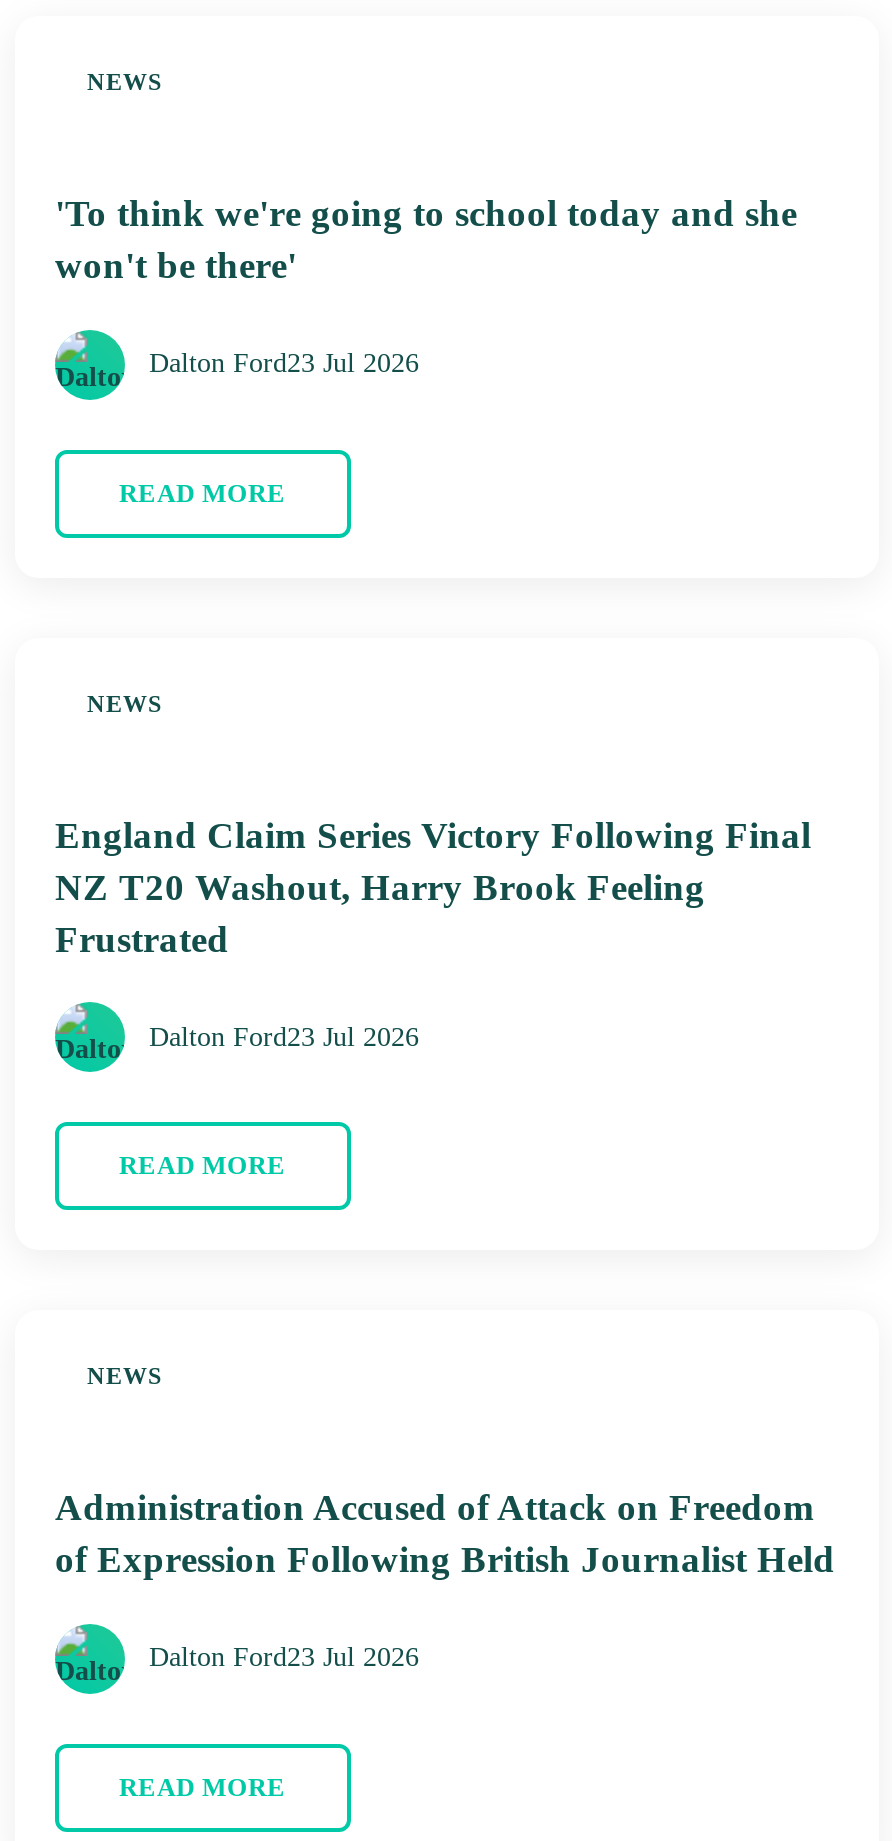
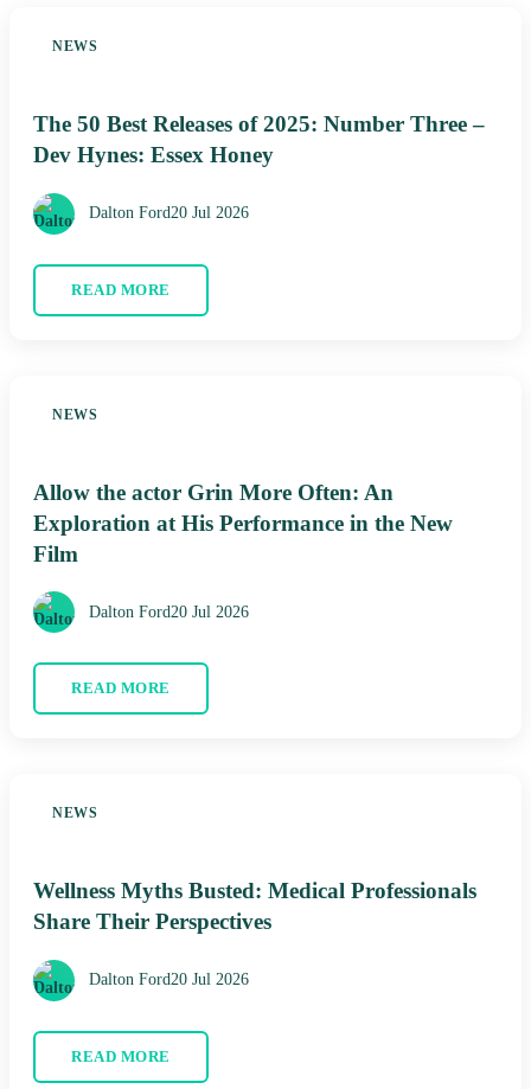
- 'To think we're going to school today and she
- won't be there'
+ The 50 Best Releases of 2025: Number Three –
+ Dev Hynes: Essex Honey

- Dalton Ford23 Jul 2026
+ Dalton Ford20 Jul 2026

- England Claim Series Victory Following Final
- NZ T20 Washout, Harry Brook Feeling
- Frustrated
+ Allow the actor Grin More Often: An
+ Exploration at His Performance in the New
+ Film

- Dalton Ford23 Jul 2026
+ Dalton Ford20 Jul 2026

- Administration Accused of Attack on Freedom
- of Expression Following British Journalist Held
+ Wellness Myths Busted: Medical Professionals
+ Share Their Perspectives

- Dalton Ford23 Jul 2026
+ Dalton Ford20 Jul 2026
